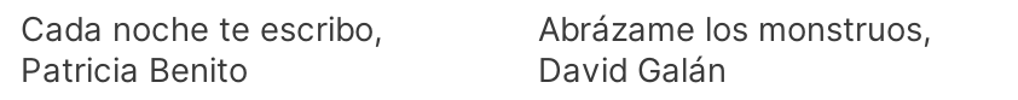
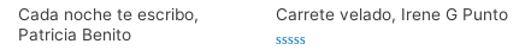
- Abrázame los monstruos,
- David Galán
+ Carrete velado, Irene G Punto
